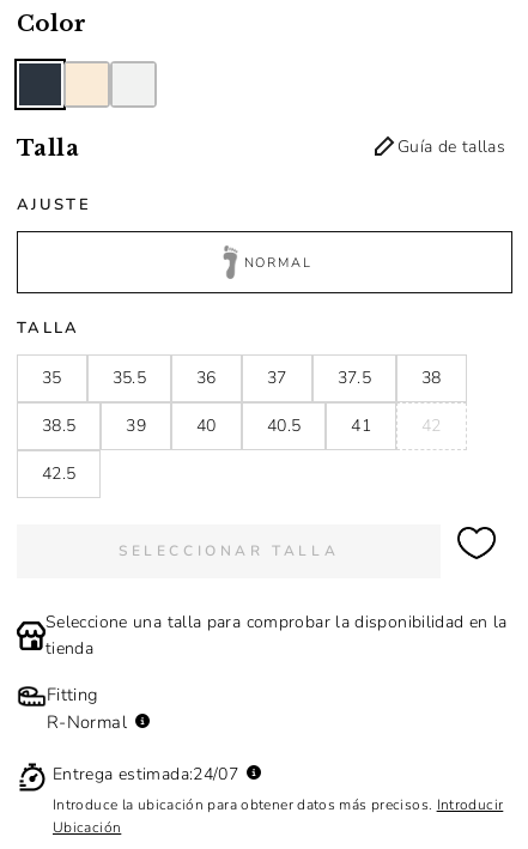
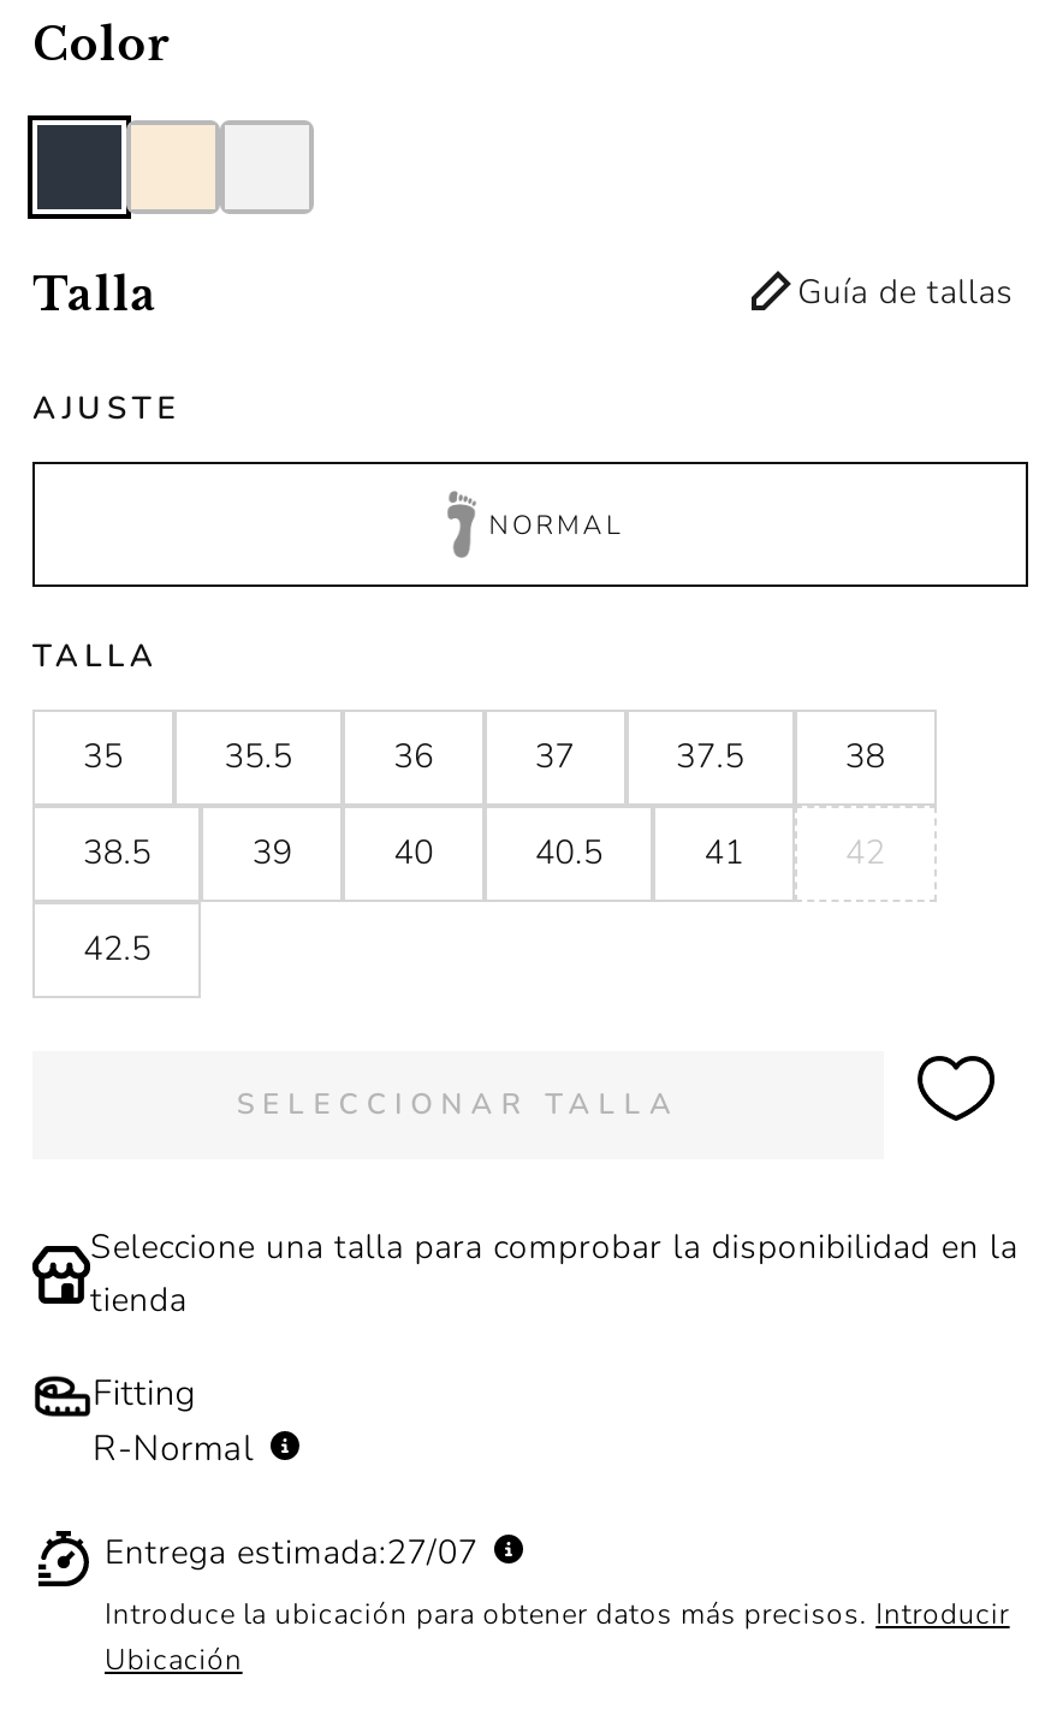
- Entrega estimada:24/07
+ Entrega estimada:27/07
